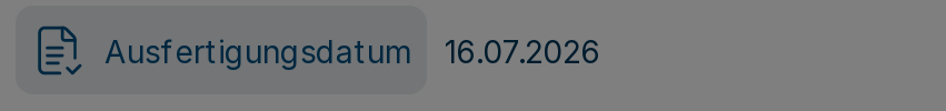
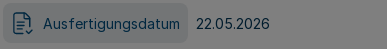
- Ausfertigungsdatum 16.07.2026
+ Ausfertigungsdatum 22.05.2026
